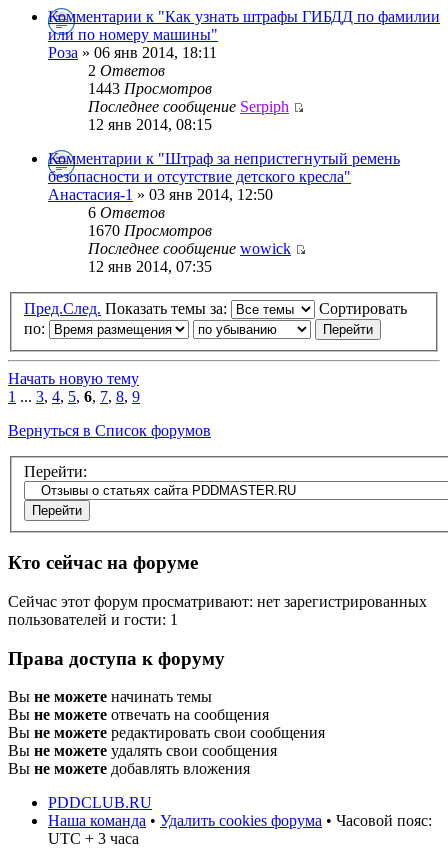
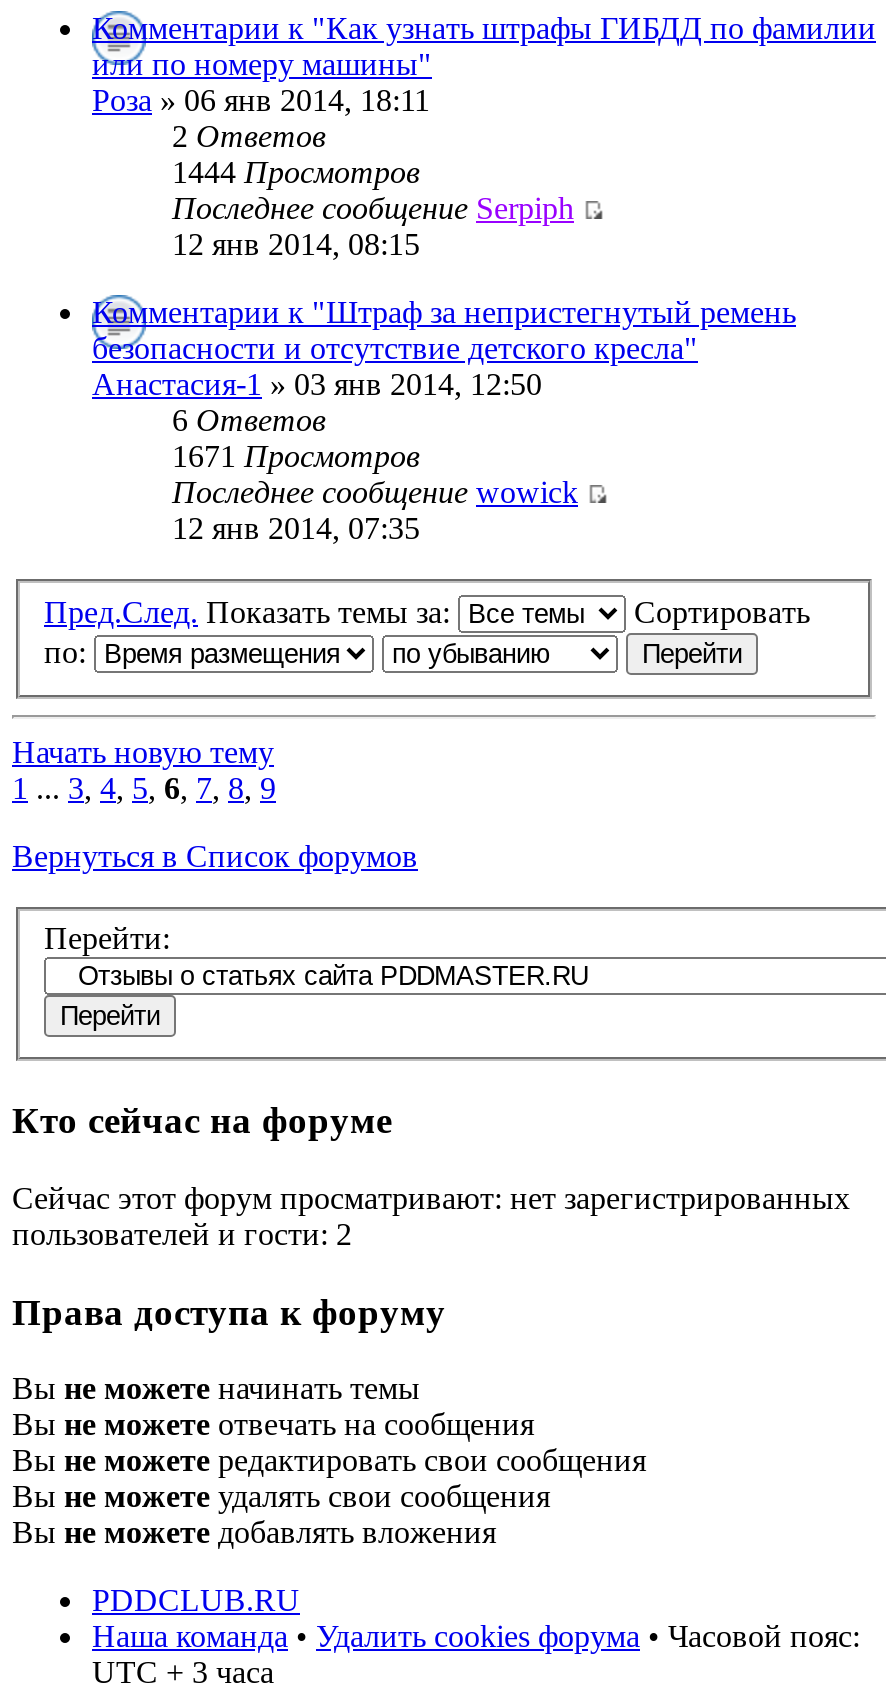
- 1443 Просмотров
+ 1444 Просмотров

- 1670 Просмотров
+ 1671 Просмотров

- пользователей и гости: 1
+ пользователей и гости: 2
